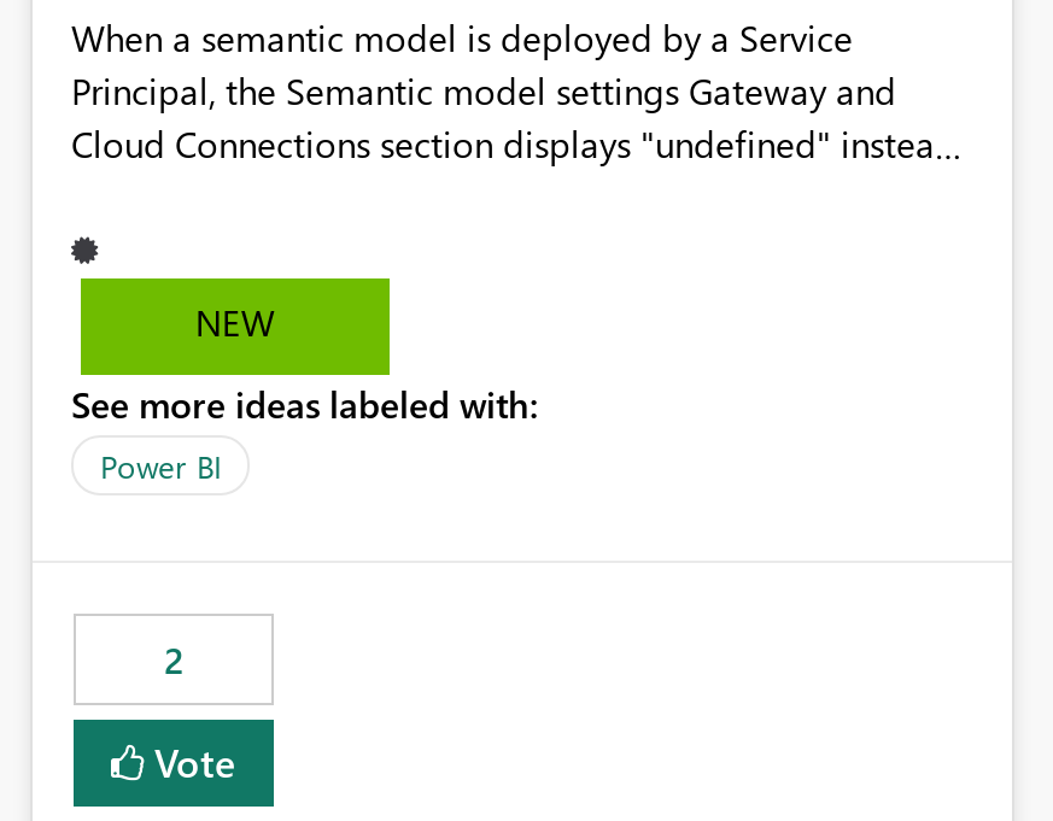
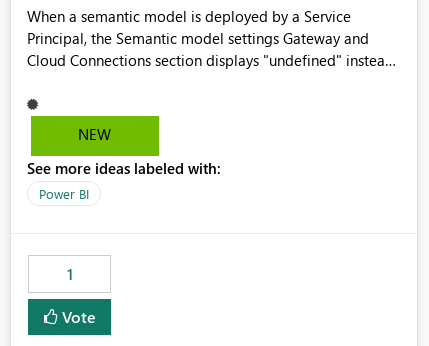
- 2
+ 1
